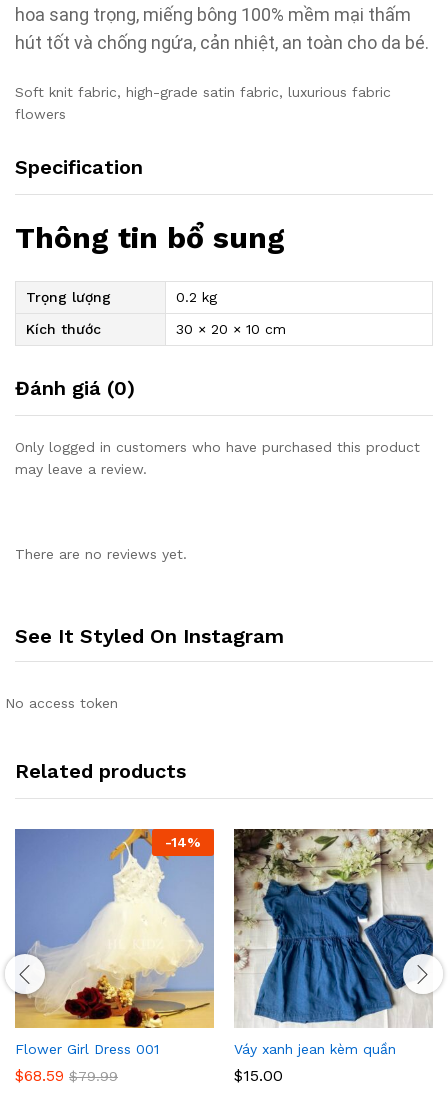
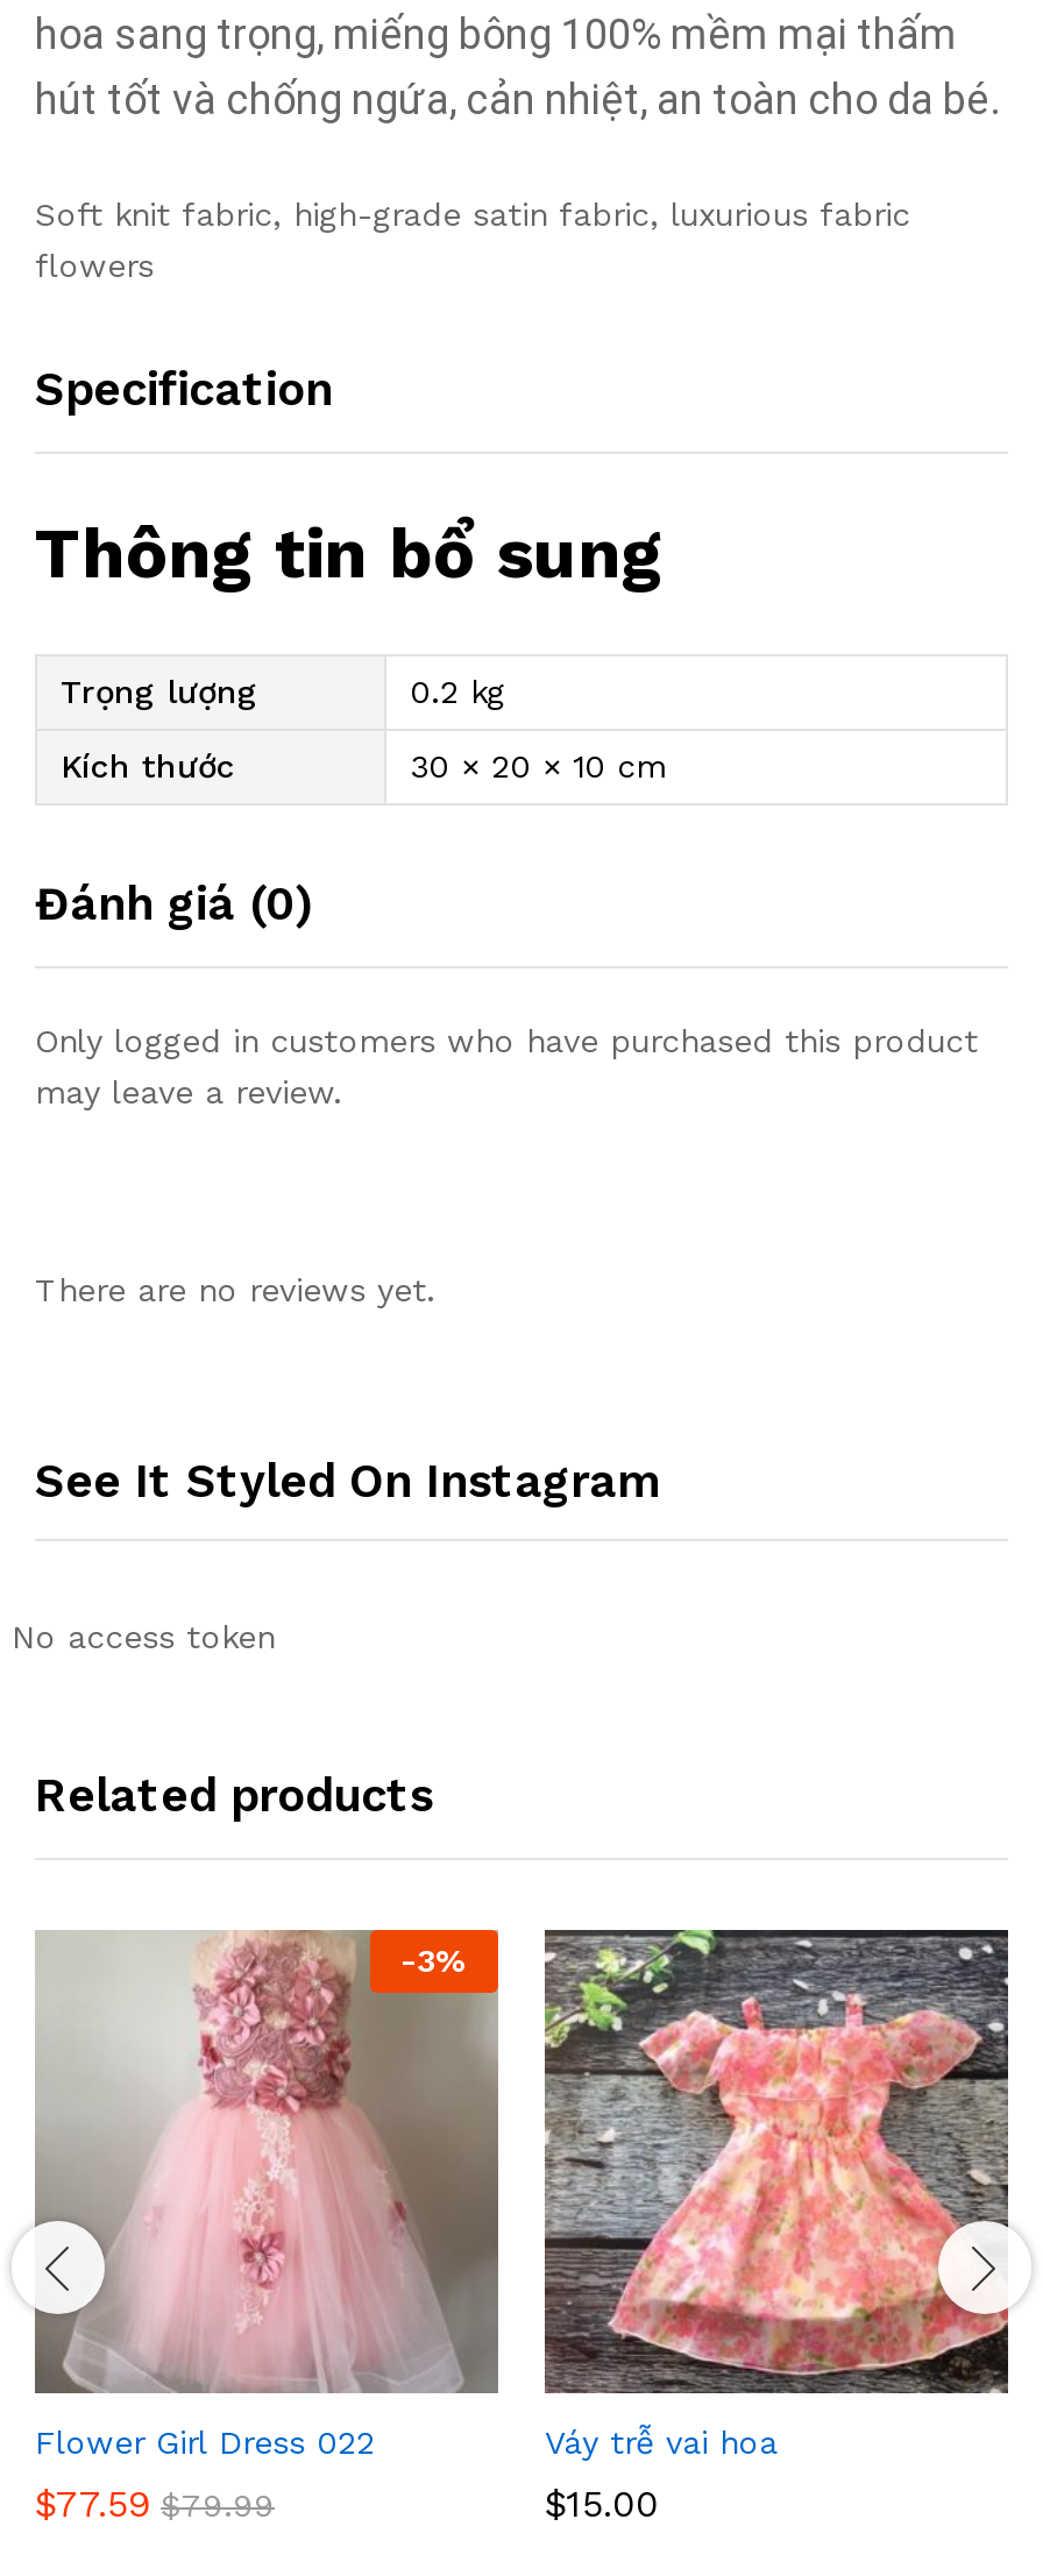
- [image]
- -14%
+ [image]
+ -3%

- [image]
- Váy xanh jean kèm quần
+ [image]
+ Váy trễ vai hoa

- Flower Girl Dress 001
+ Flower Girl Dress 022

- $68.59 $79.99
+ $77.59 $79.99
